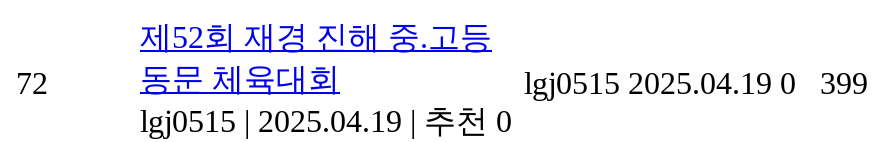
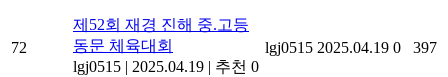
- lgj0515 2025.04.19 0 399
+ lgj0515 2025.04.19 0 397
